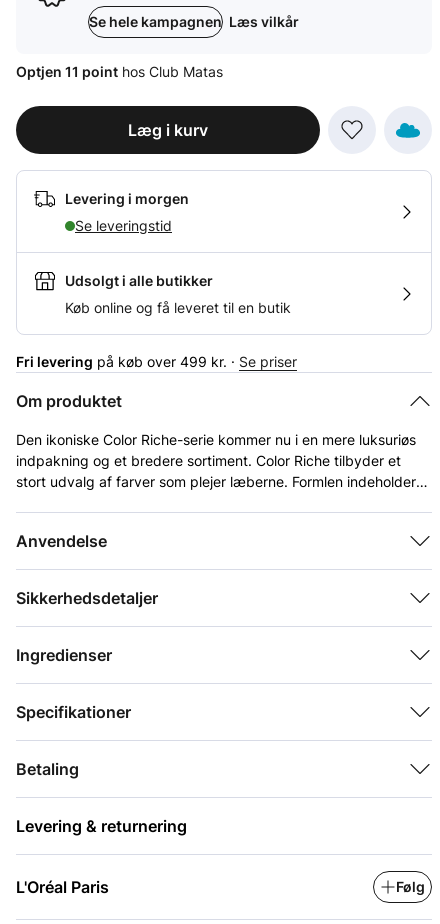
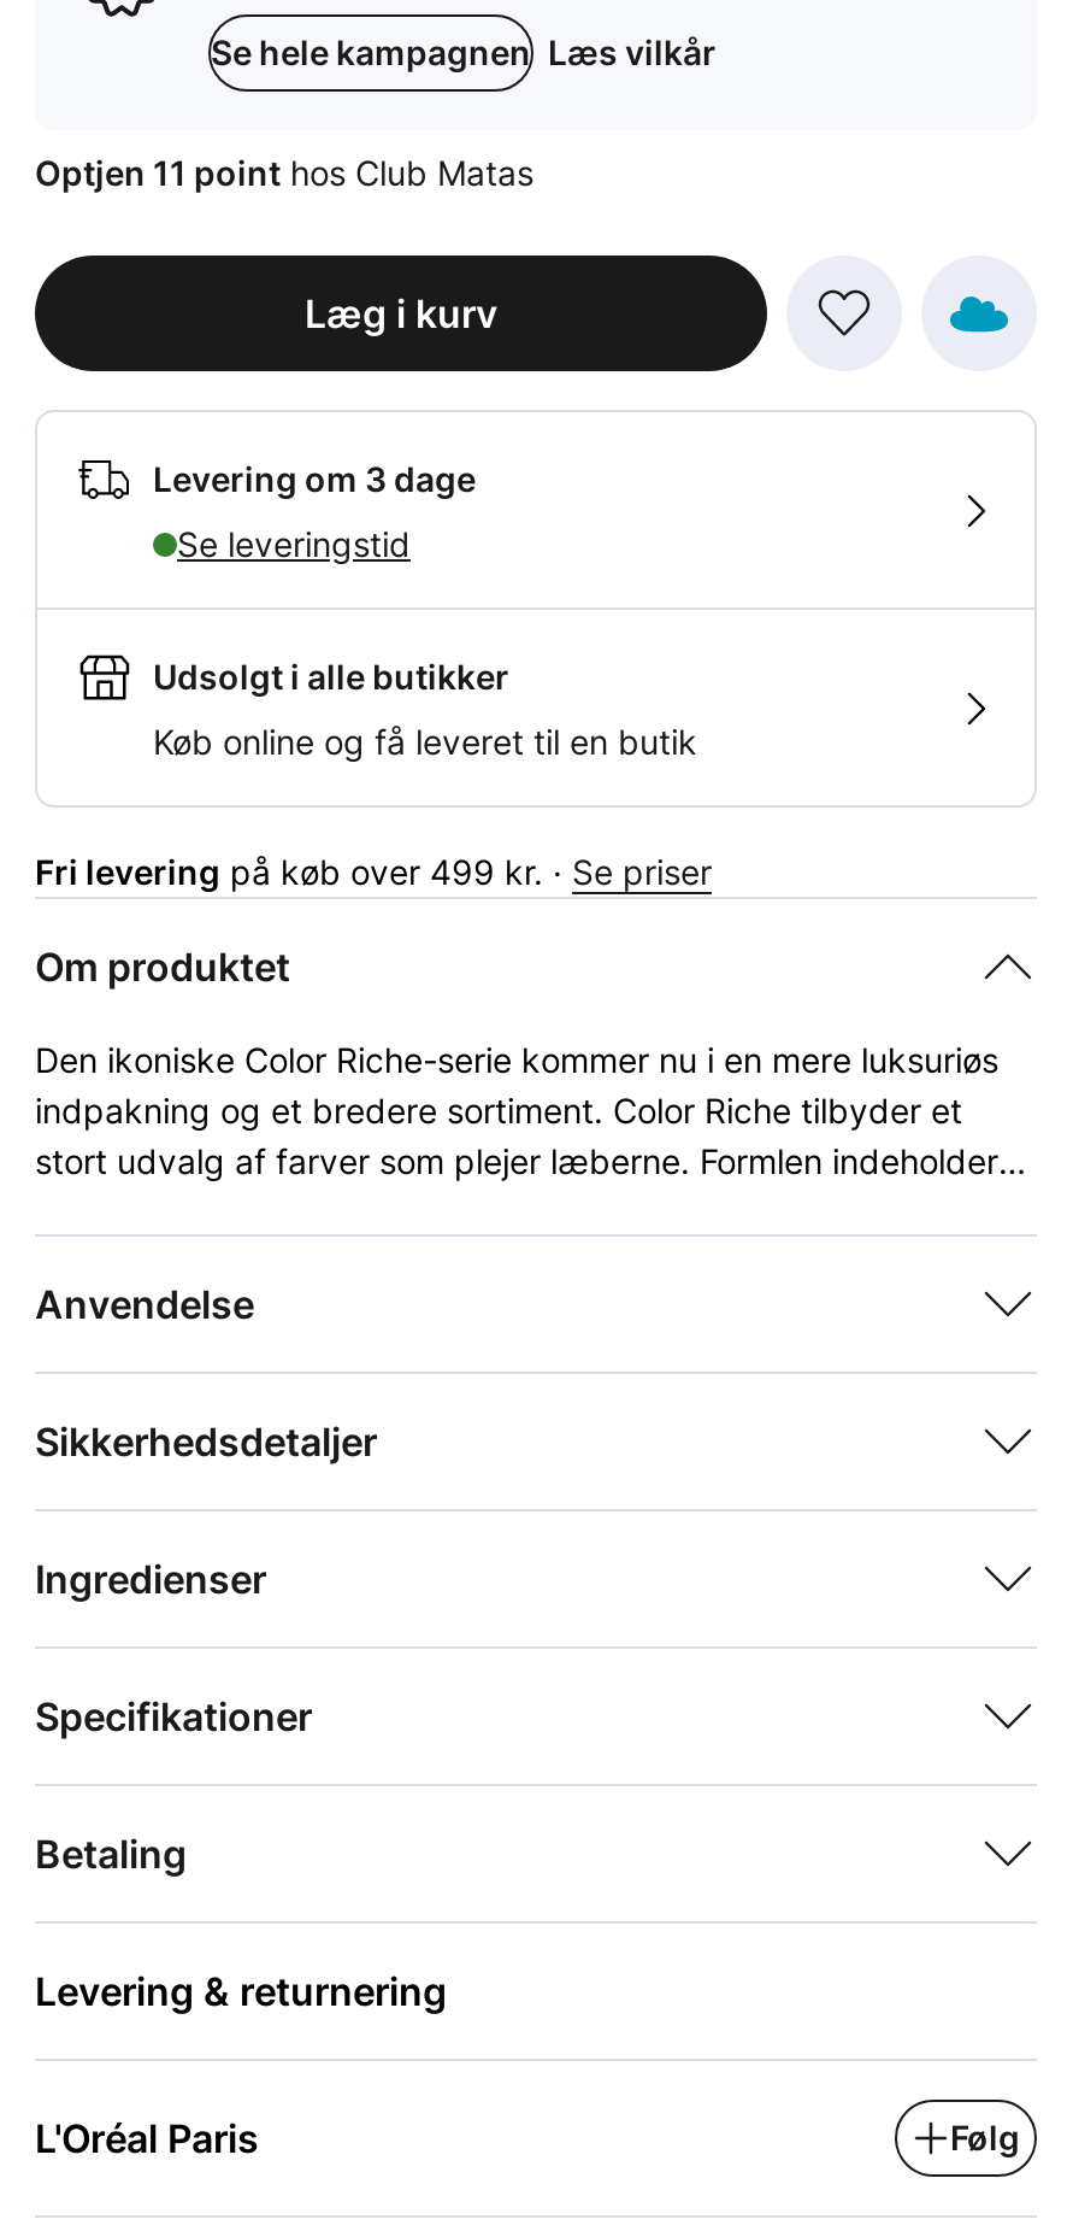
- Levering i morgen
+ Levering om 3 dage
